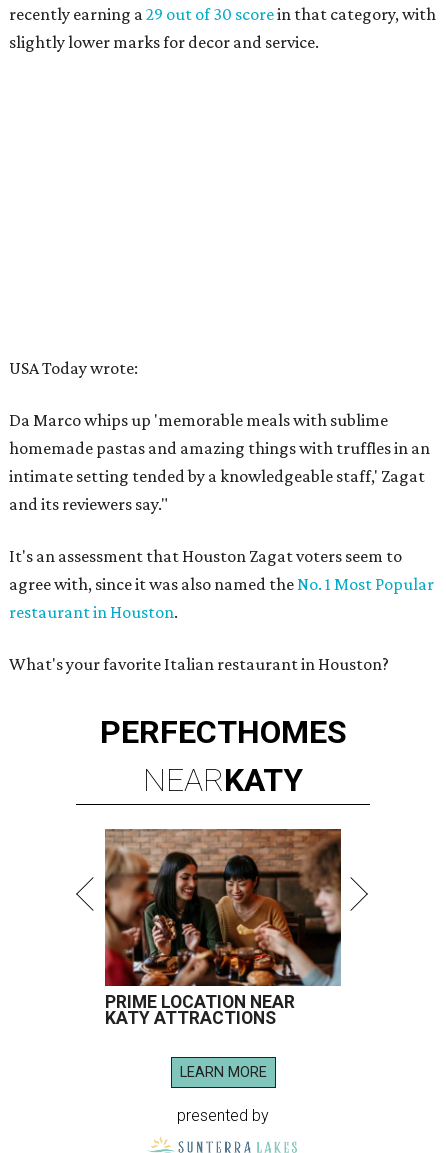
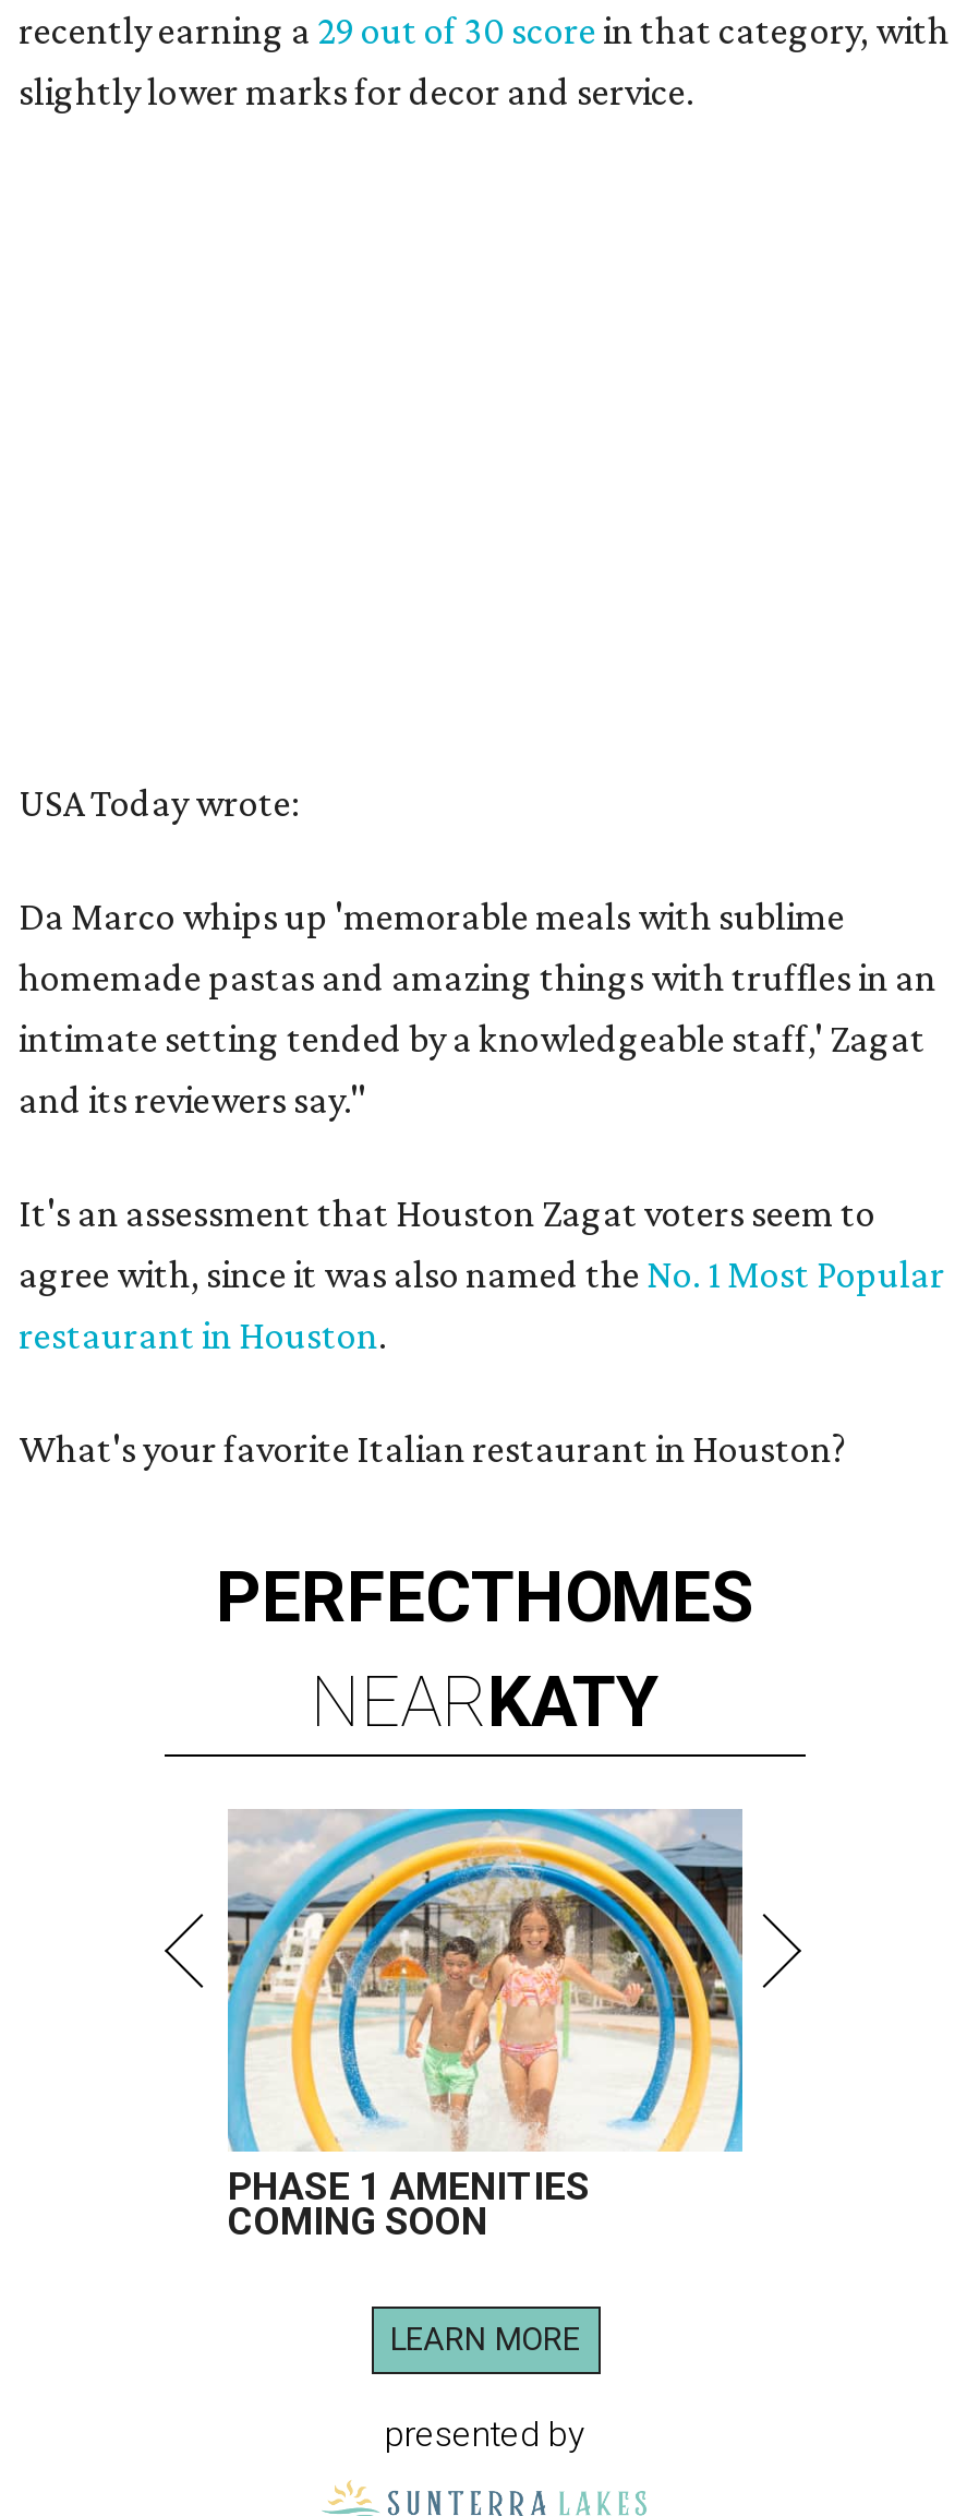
- [image]
- PRIME LOCATION NEAR
- KATY ATTRACTIONS
+ [image]
+ PHASE 1 AMENITIES
+ COMING SOON
